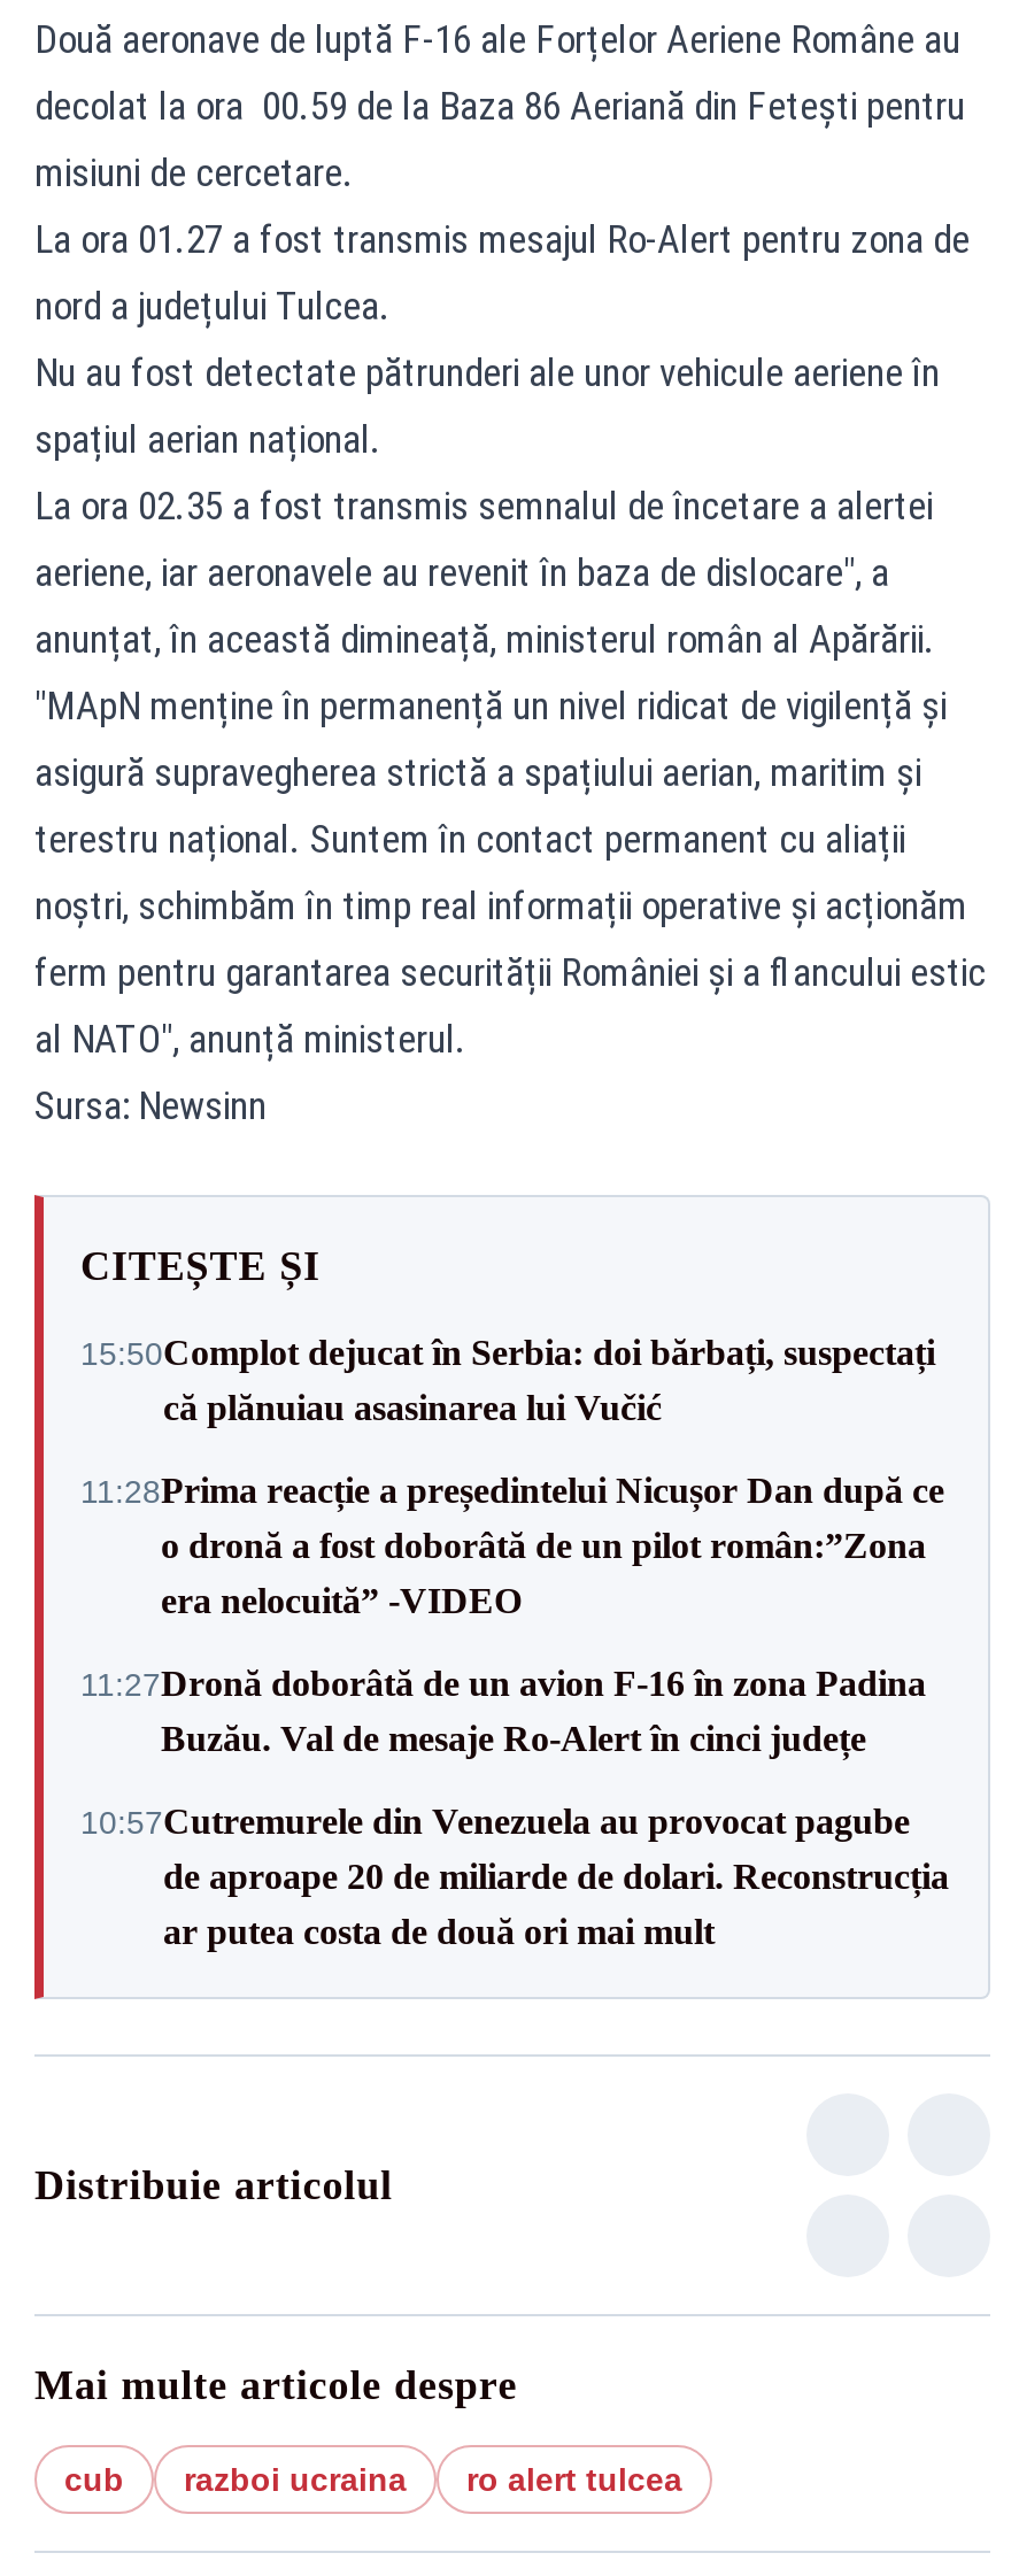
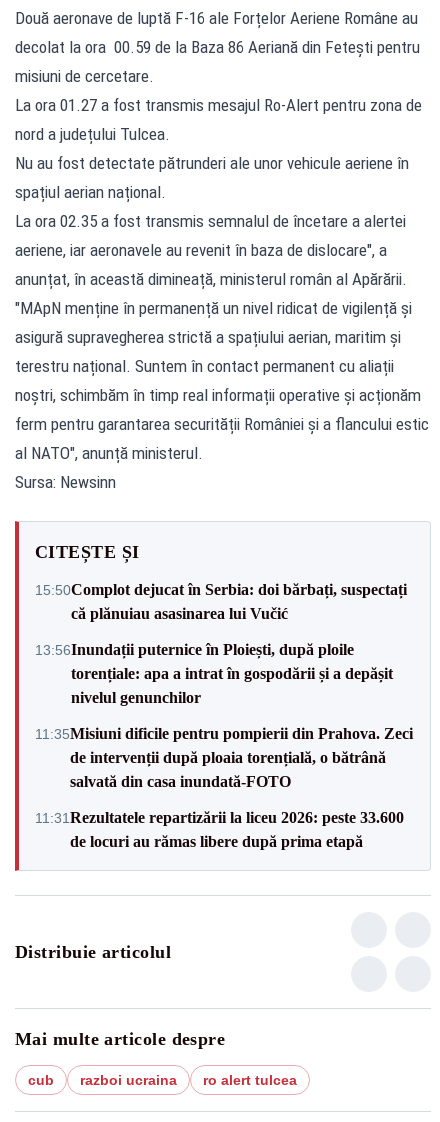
- 11:28Prima reacție a președintelui Nicușor Dan după ce
- o dronă a fost doborâtă de un pilot român:”Zona
- era nelocuită” -VIDEO
+ 13:56Inundații puternice în Ploiești, după ploile
+ torențiale: apa a intrat în gospodării și a depășit
+ nivelul genunchilor

- 11:27Dronă doborâtă de un avion F‑16 în zona Padina
- Buzău. Val de mesaje Ro‑Alert în cinci județe
+ 11:35Misiuni dificile pentru pompierii din Prahova. Zeci
+ de intervenții după ploaia torențială, o bătrână
+ salvată din casa inundată-FOTO

- 10:57Cutremurele din Venezuela au provocat pagube
- de aproape 20 de miliarde de dolari. Reconstrucția
- ar putea costa de două ori mai mult
+ 11:31 Rezultatele repartizării la liceu 2026: peste 33.600
+ de locuri au rămas libere după prima etapă
